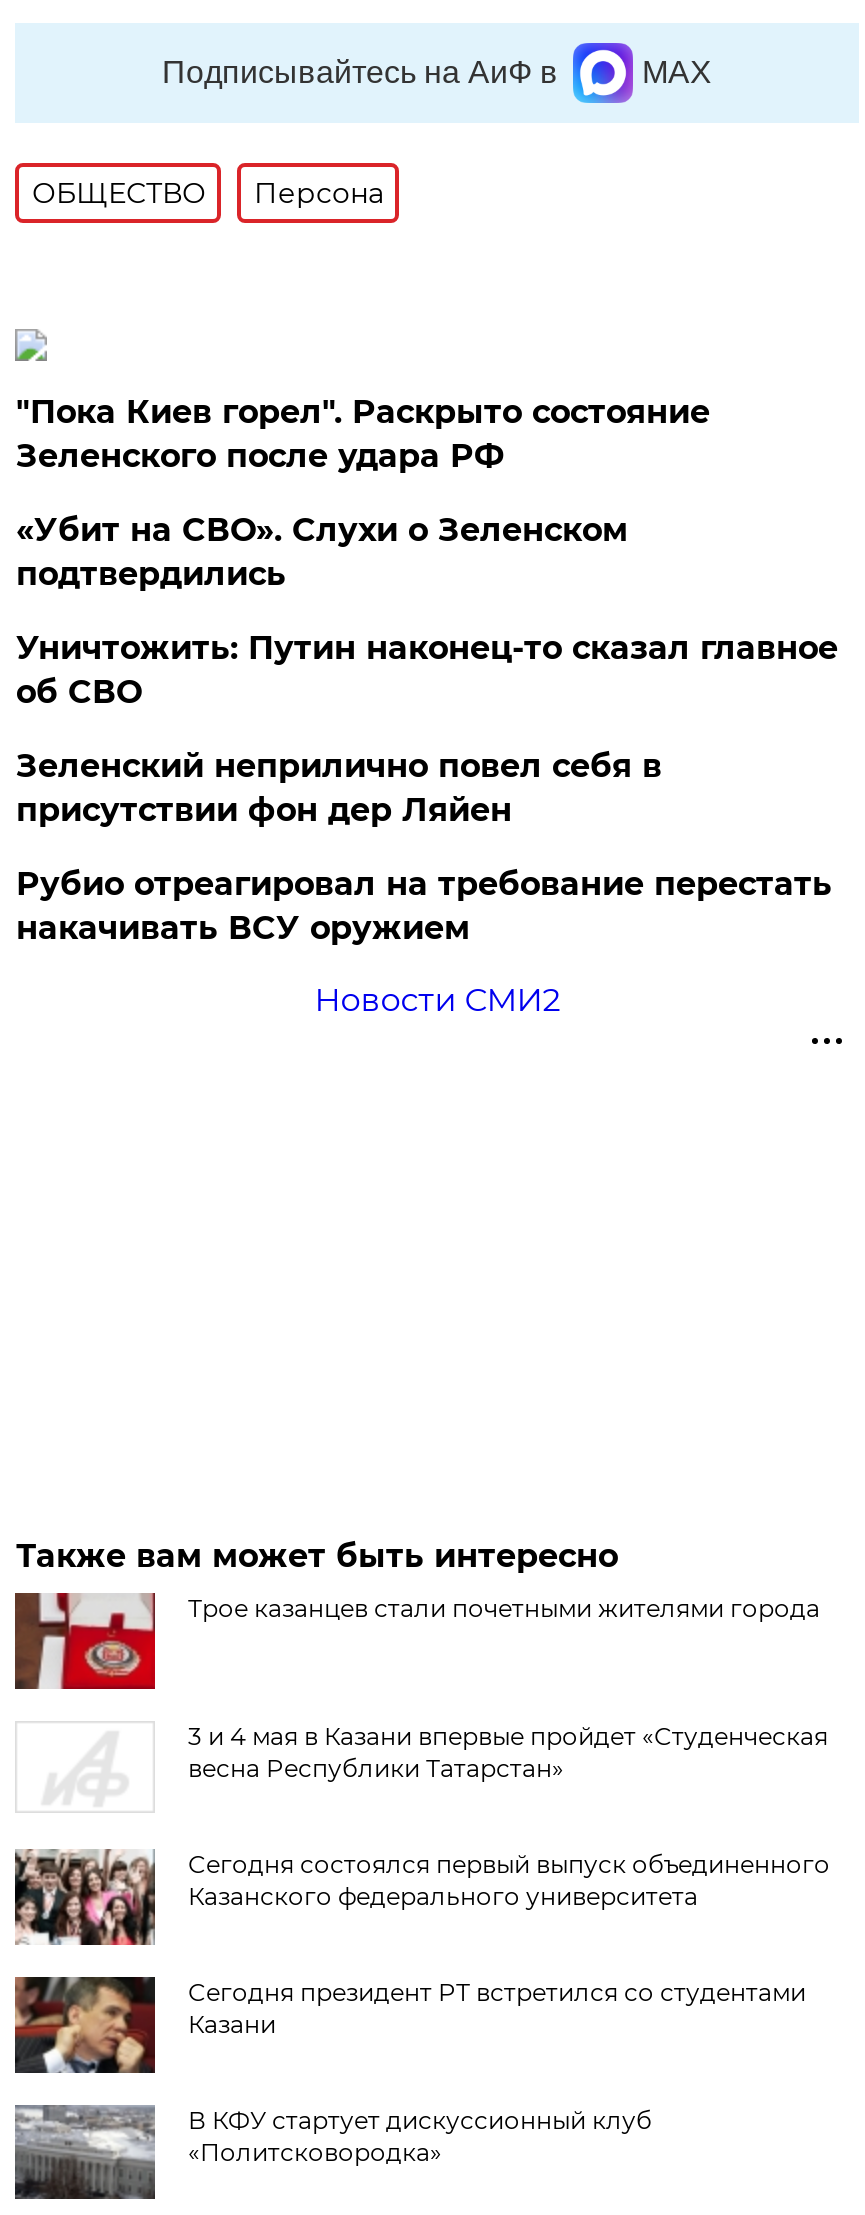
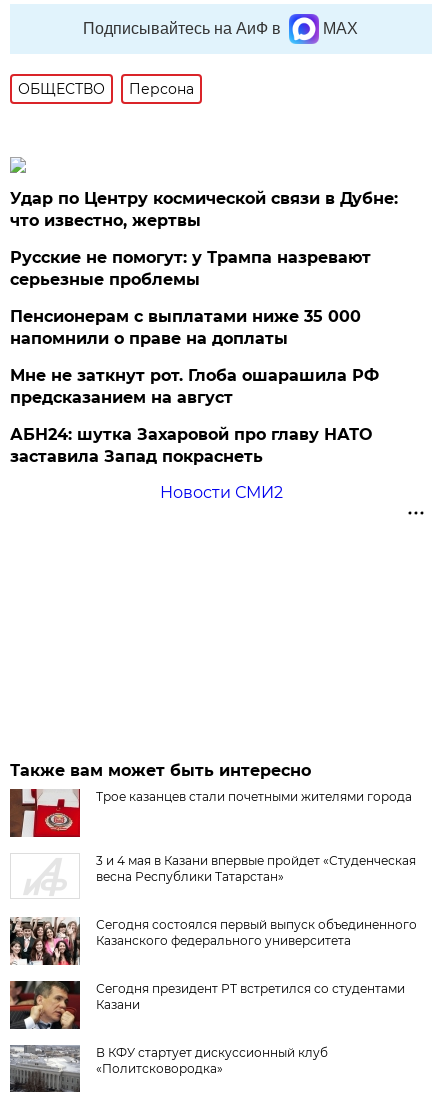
- "Пока Киев горел". Раскрыто состояние
- Зеленского после удара РФ
+ Удар по Центру космической связи в Дубне:
+ что известно, жертвы

- «Убит на СВО». Слухи о Зеленском
- подтвердились
+ Русские не помогут: у Трампа назревают
+ серьезные проблемы

- Уничтожить: Путин наконец-то сказал главное
- об СВО
+ Пенсионерам с выплатами ниже 35 000
+ напомнили о праве на доплаты

- Зеленский неприлично повел cебя в
- присутствии фон дер Ляйен
+ Мне не заткнут рот. Глоба ошарашила РФ
+ предсказанием на август

- Рубио отреагировал на требование перестать
- накачивать ВСУ оружием
+ АБН24: шутка Захаровой про главу НАТО
+ заставила Запад покраснеть
